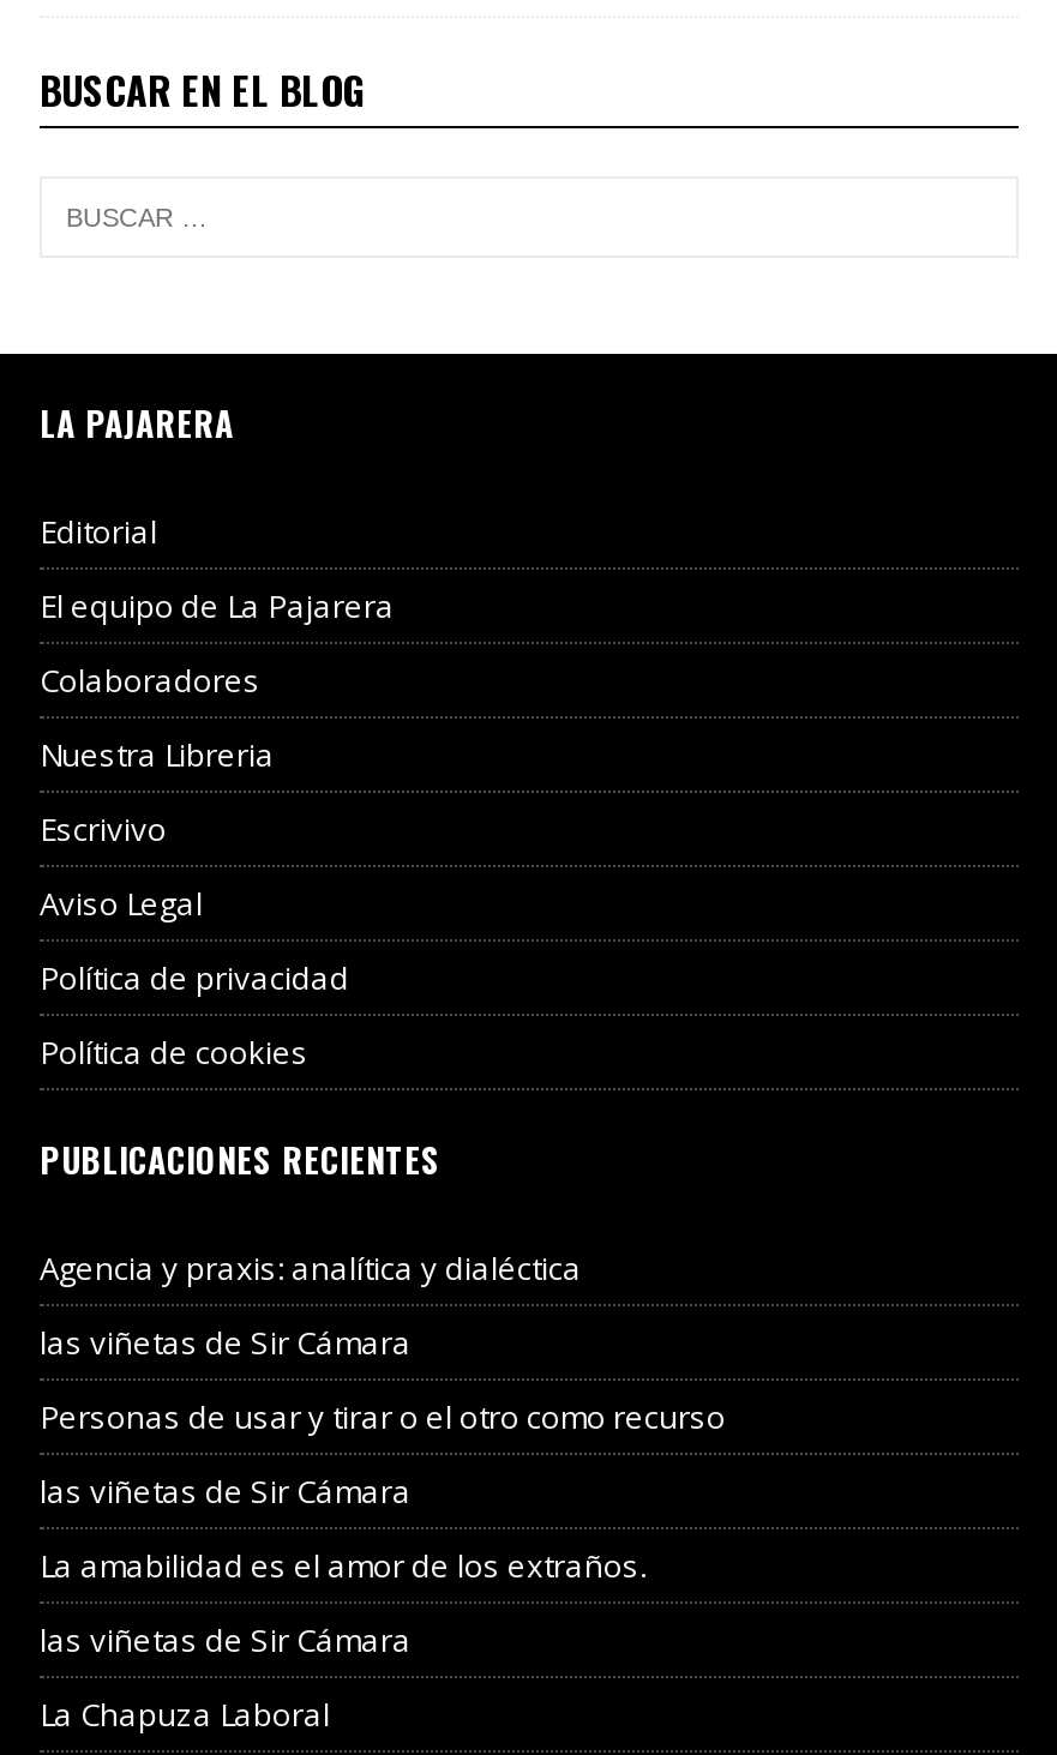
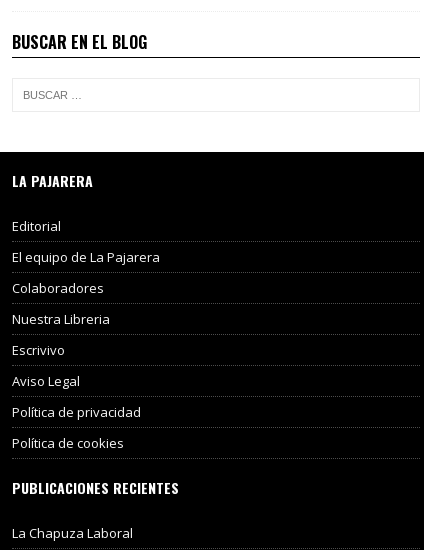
- Agencia y praxis: analítica y dialéctica
- las viñetas de Sir Cámara
- Personas de usar y tirar o el otro como recurso
- las viñetas de Sir Cámara
- La amabilidad es el amor de los extraños.
- las viñetas de Sir Cámara
